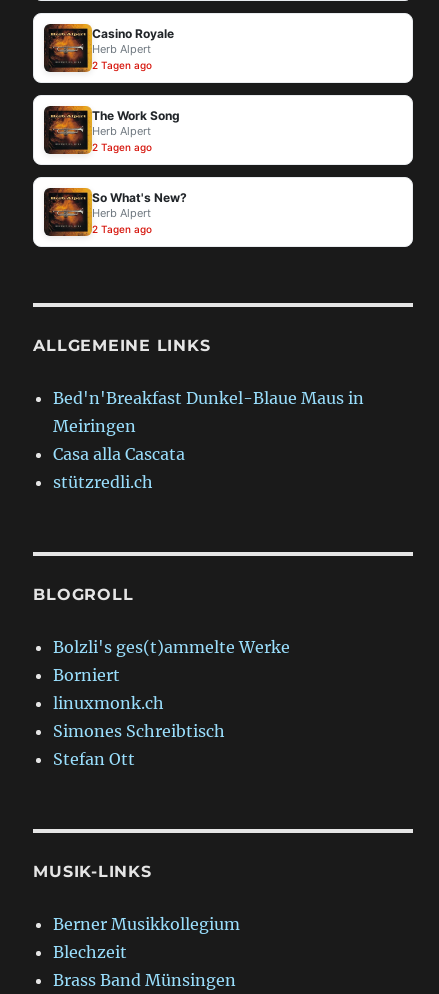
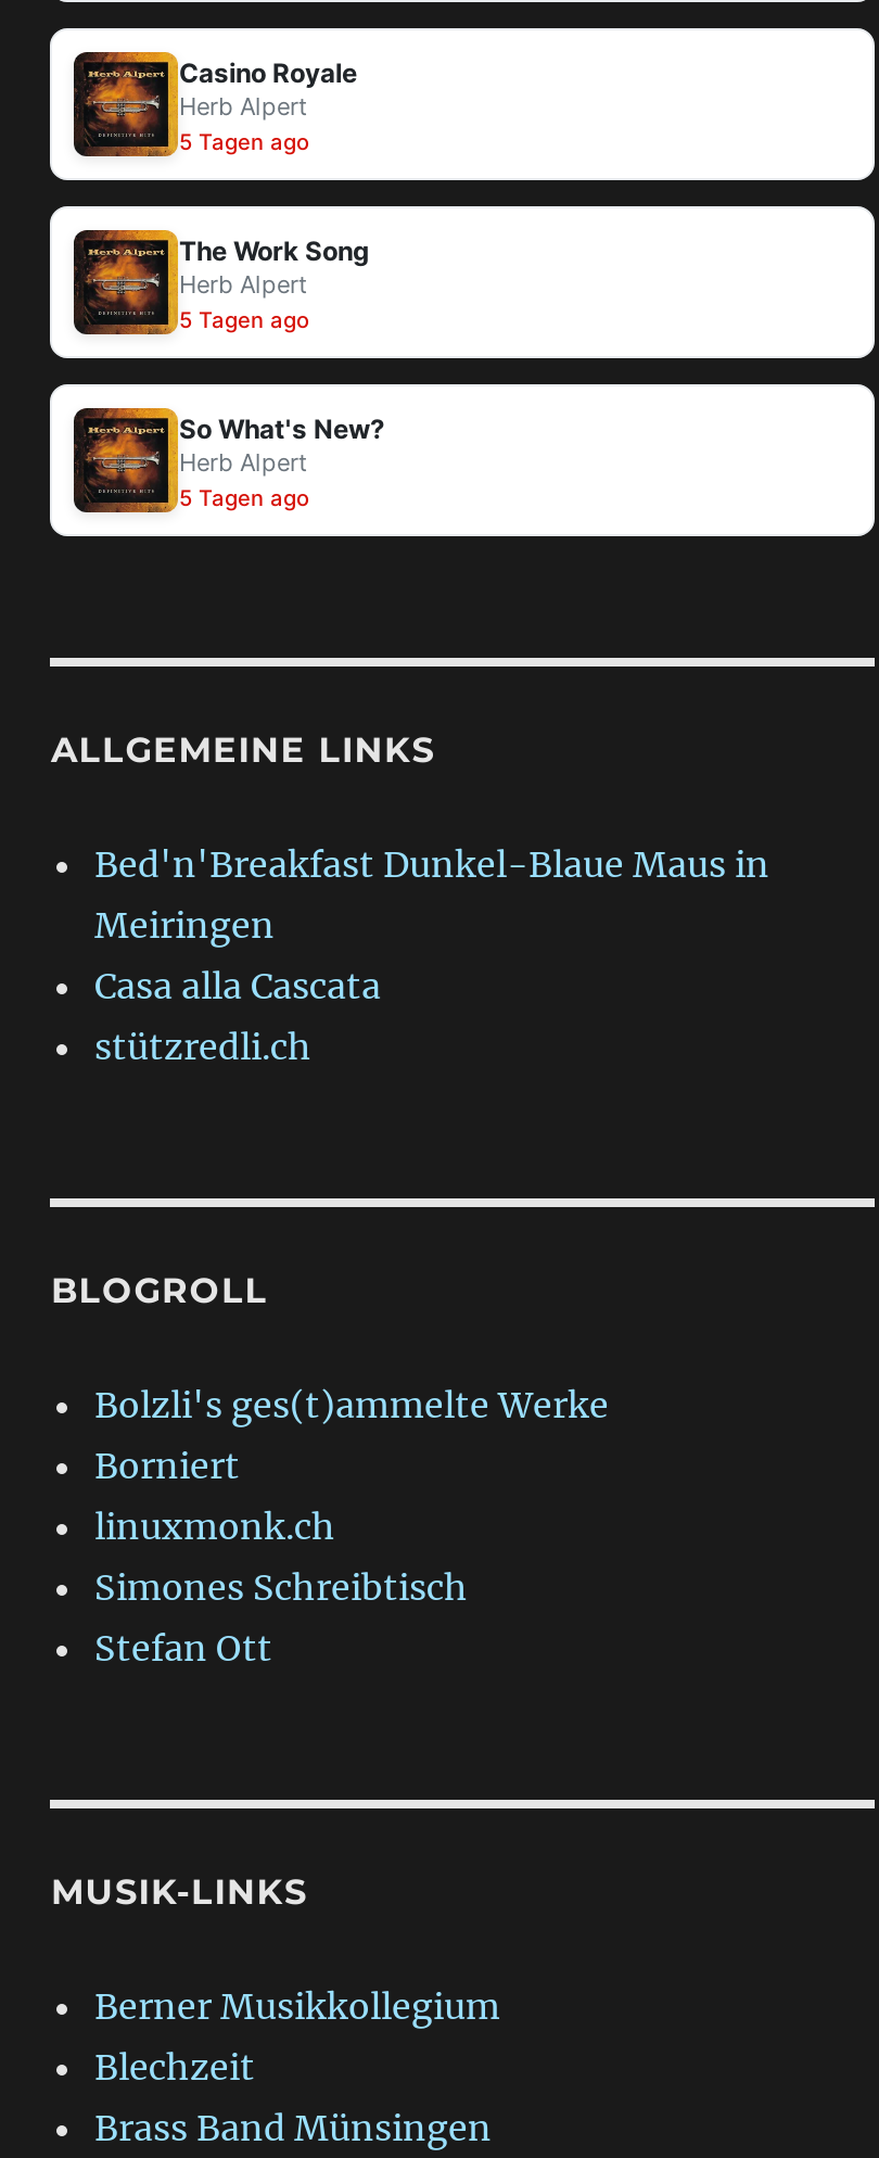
- 2 Tagen ago
+ 5 Tagen ago

- 2 Tagen ago
+ 5 Tagen ago

- 2 Tagen ago
+ 5 Tagen ago
